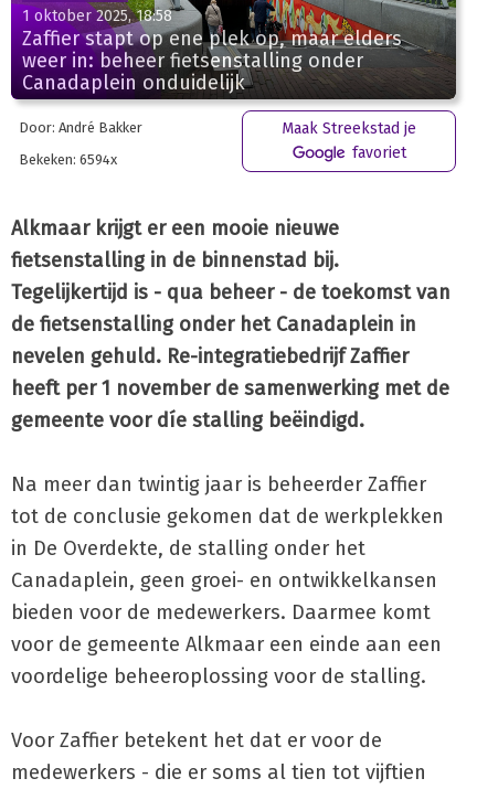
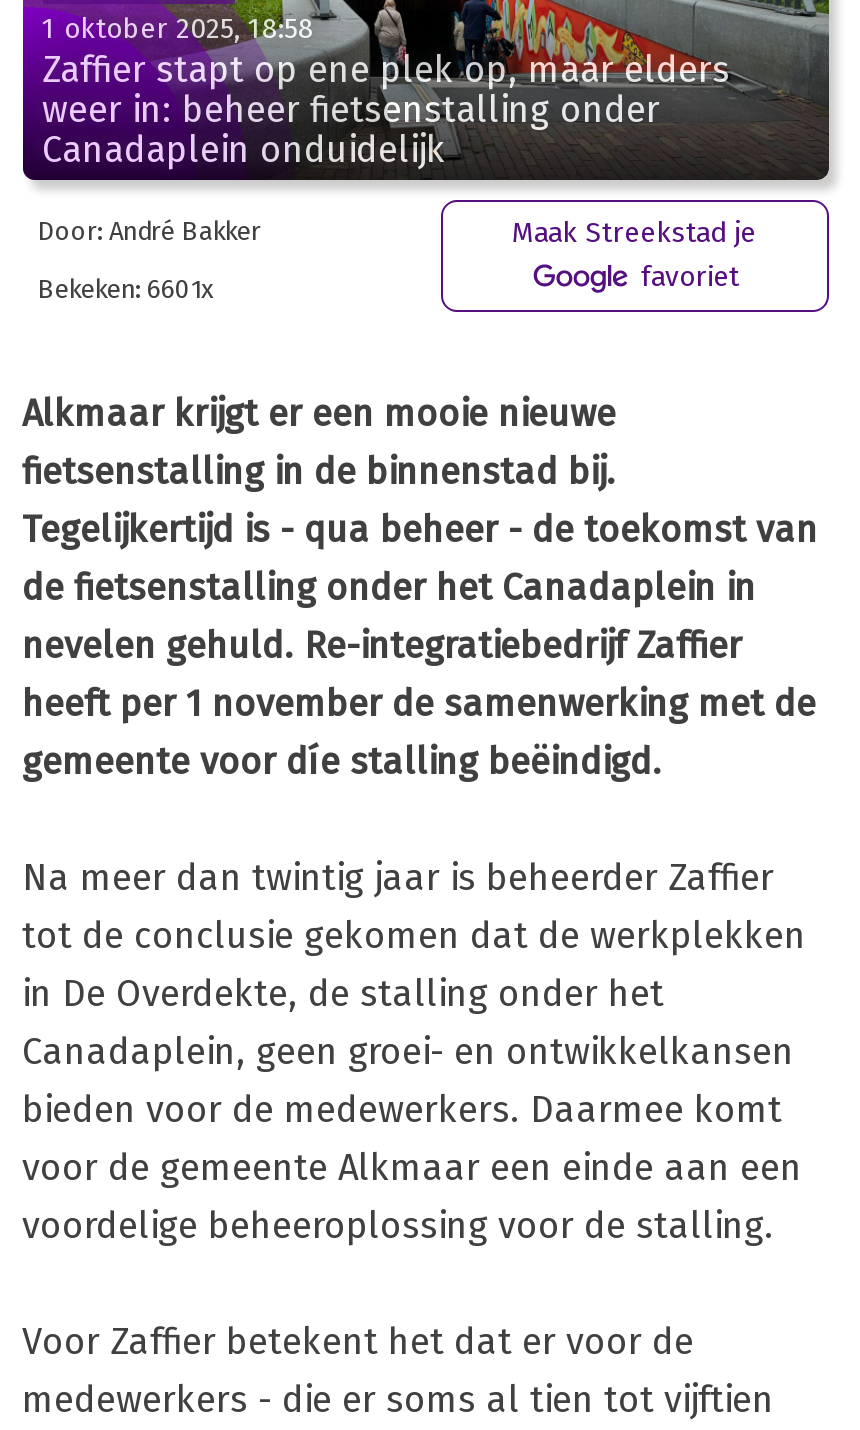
- Bekeken: 6594x
+ Bekeken: 6601x
